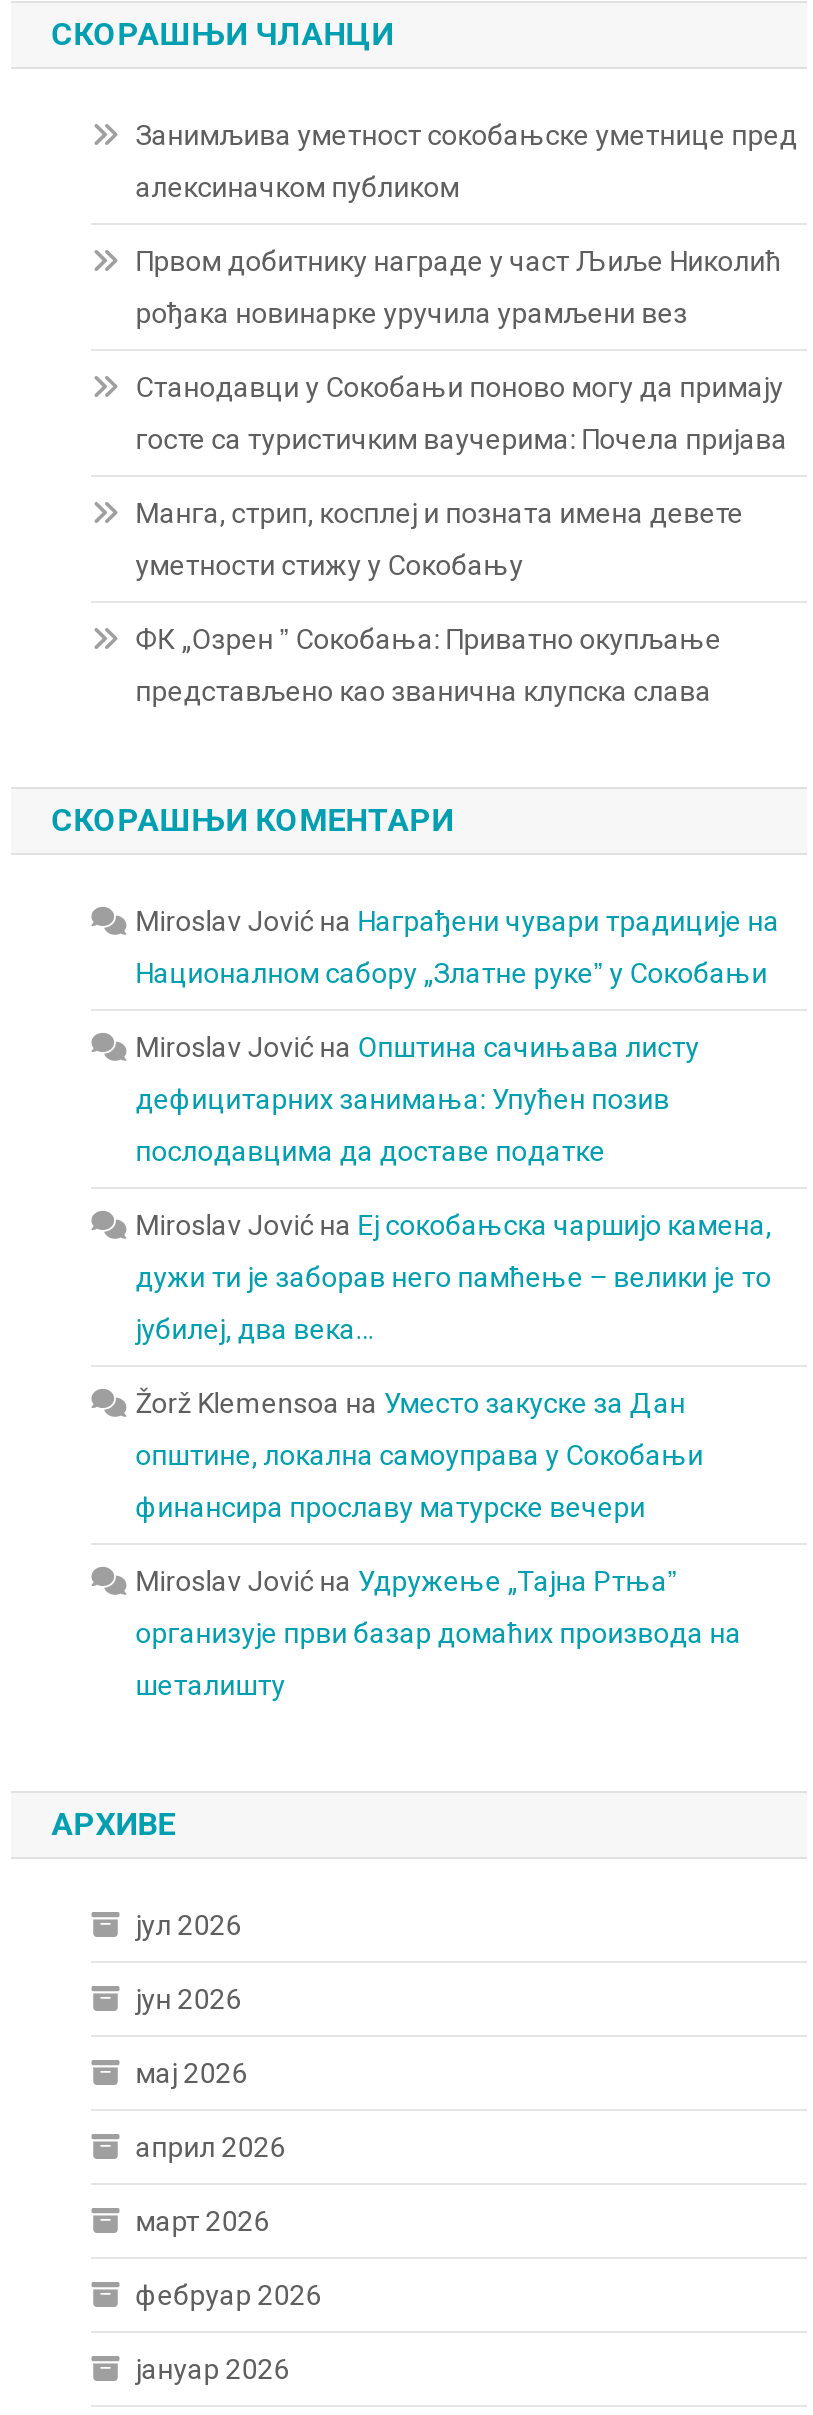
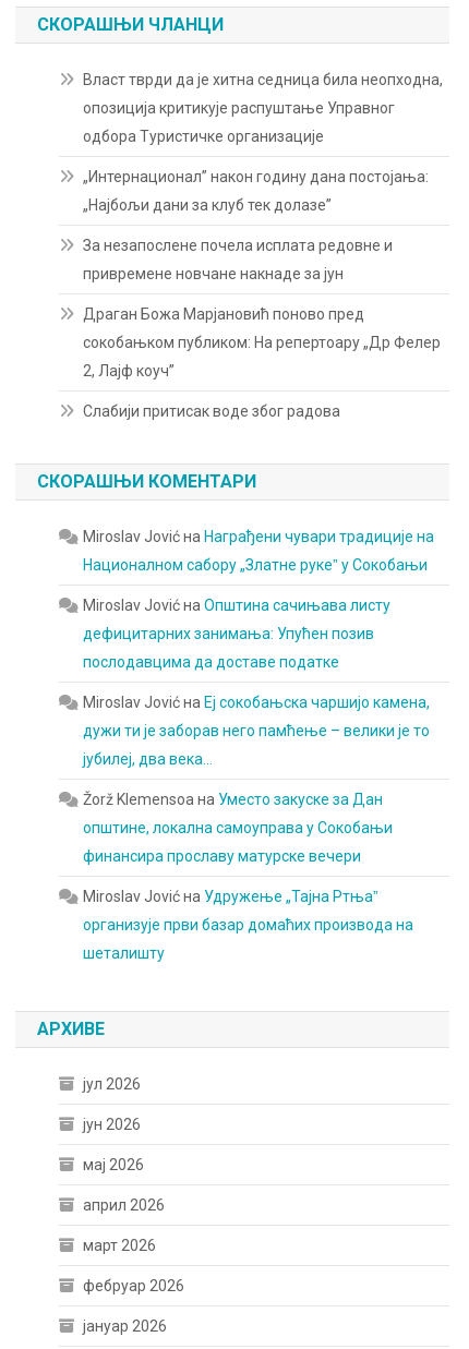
- Занимљива уметност сокобањске уметнице пред
- алексиначком публиком
- Првом добитнику награде у част Љиље Николић
- рођака новинарке уручила урамљени вез
- Станодавци у Сокобањи поново могу да примају
- госте са туристичким ваучерима: Почела пријава
- Манга, стрип, косплеј и позната имена девете
- уметности стижу у Сокобању
- ФК „Озрен ˮ Сокобања: Приватно окупљање
- представљено као званична клупска слава
+ Власт тврди да је хитна седница била неопходна,
+ опозиција критикује распуштање Управног
+ одбора Туристичке организације
+ „Интернационал” након годину дана постојања:
+ „Најбољи дани за клуб тек долазе”
+ За незапослене почела исплата редовне и
+ привремене новчане накнаде за јун
+ Драган Божа Марјановић поново пред
+ сокобањком публиком: На репертоару „Др Фелер
+ 2, Лајф коуч”
+ Слабији притисак воде због радова
